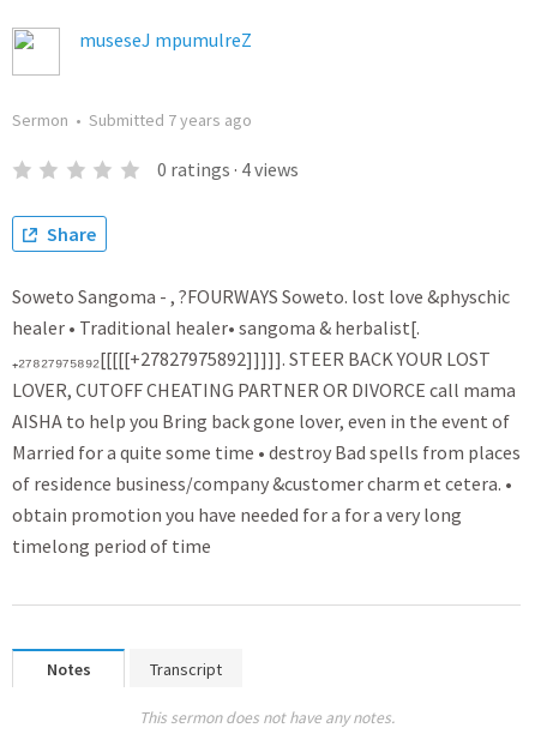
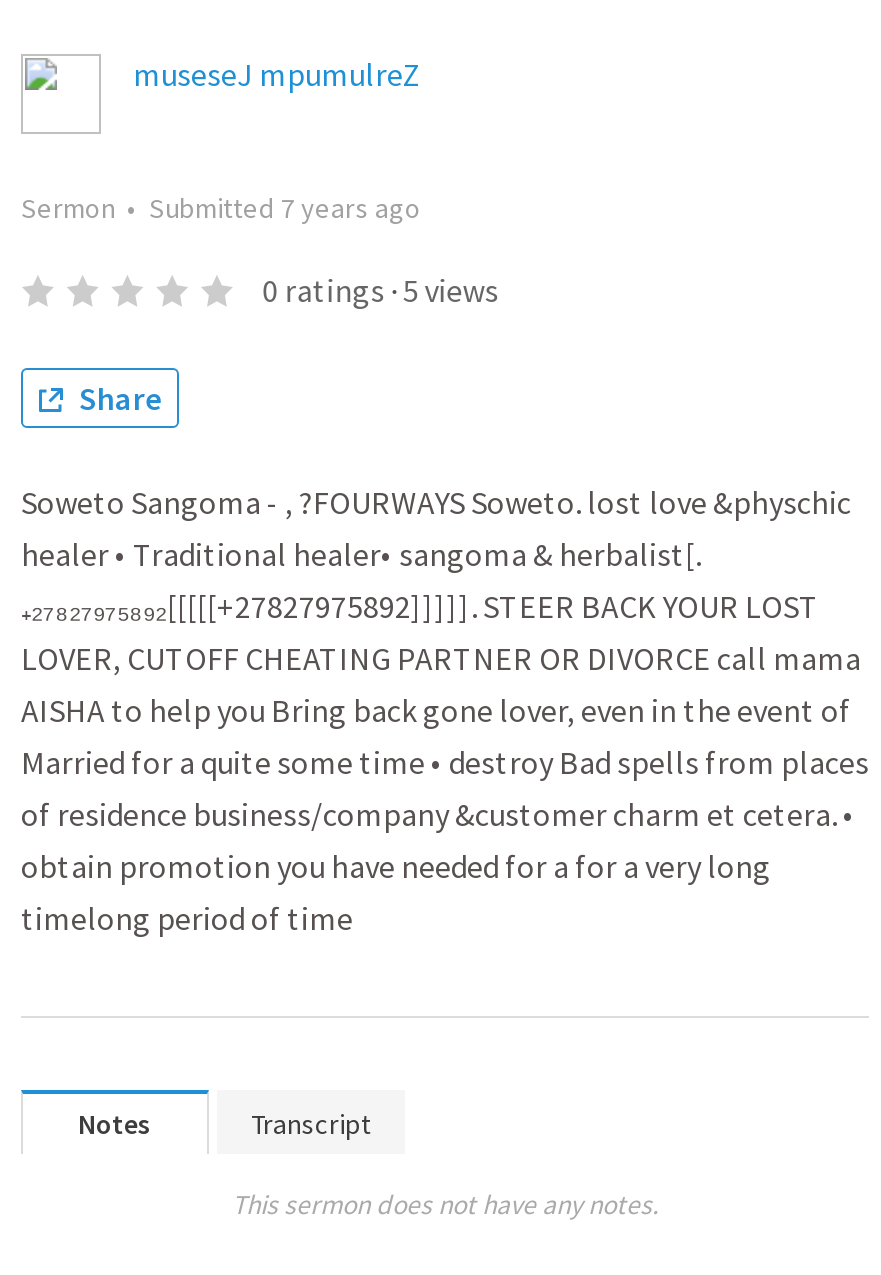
- 0 ratings · 4 views
+ 0 ratings · 5 views
